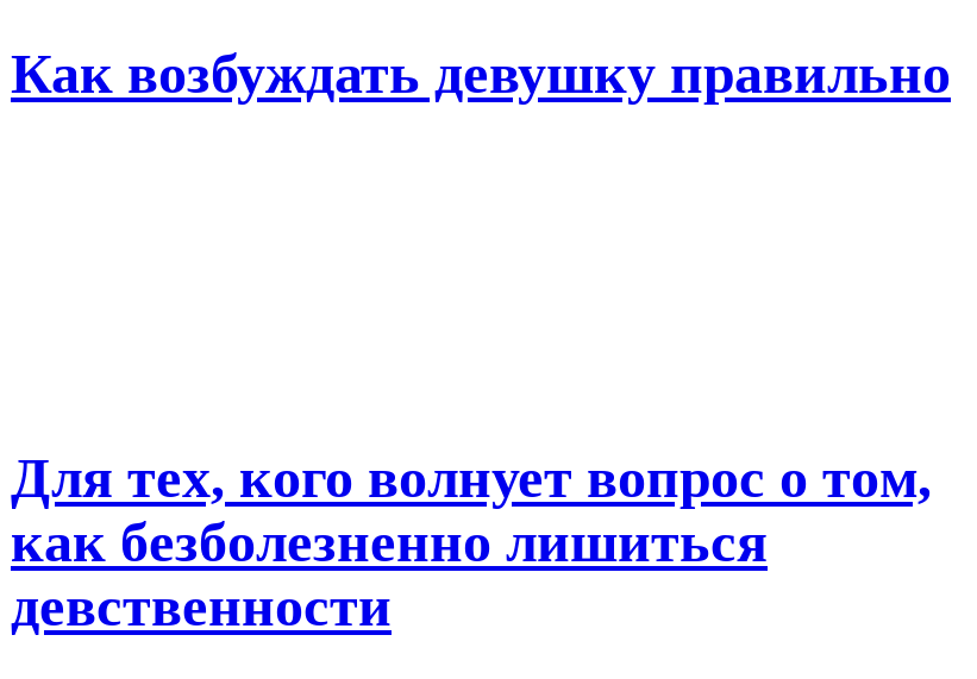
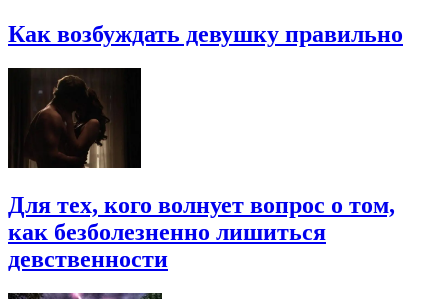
+ [image]
